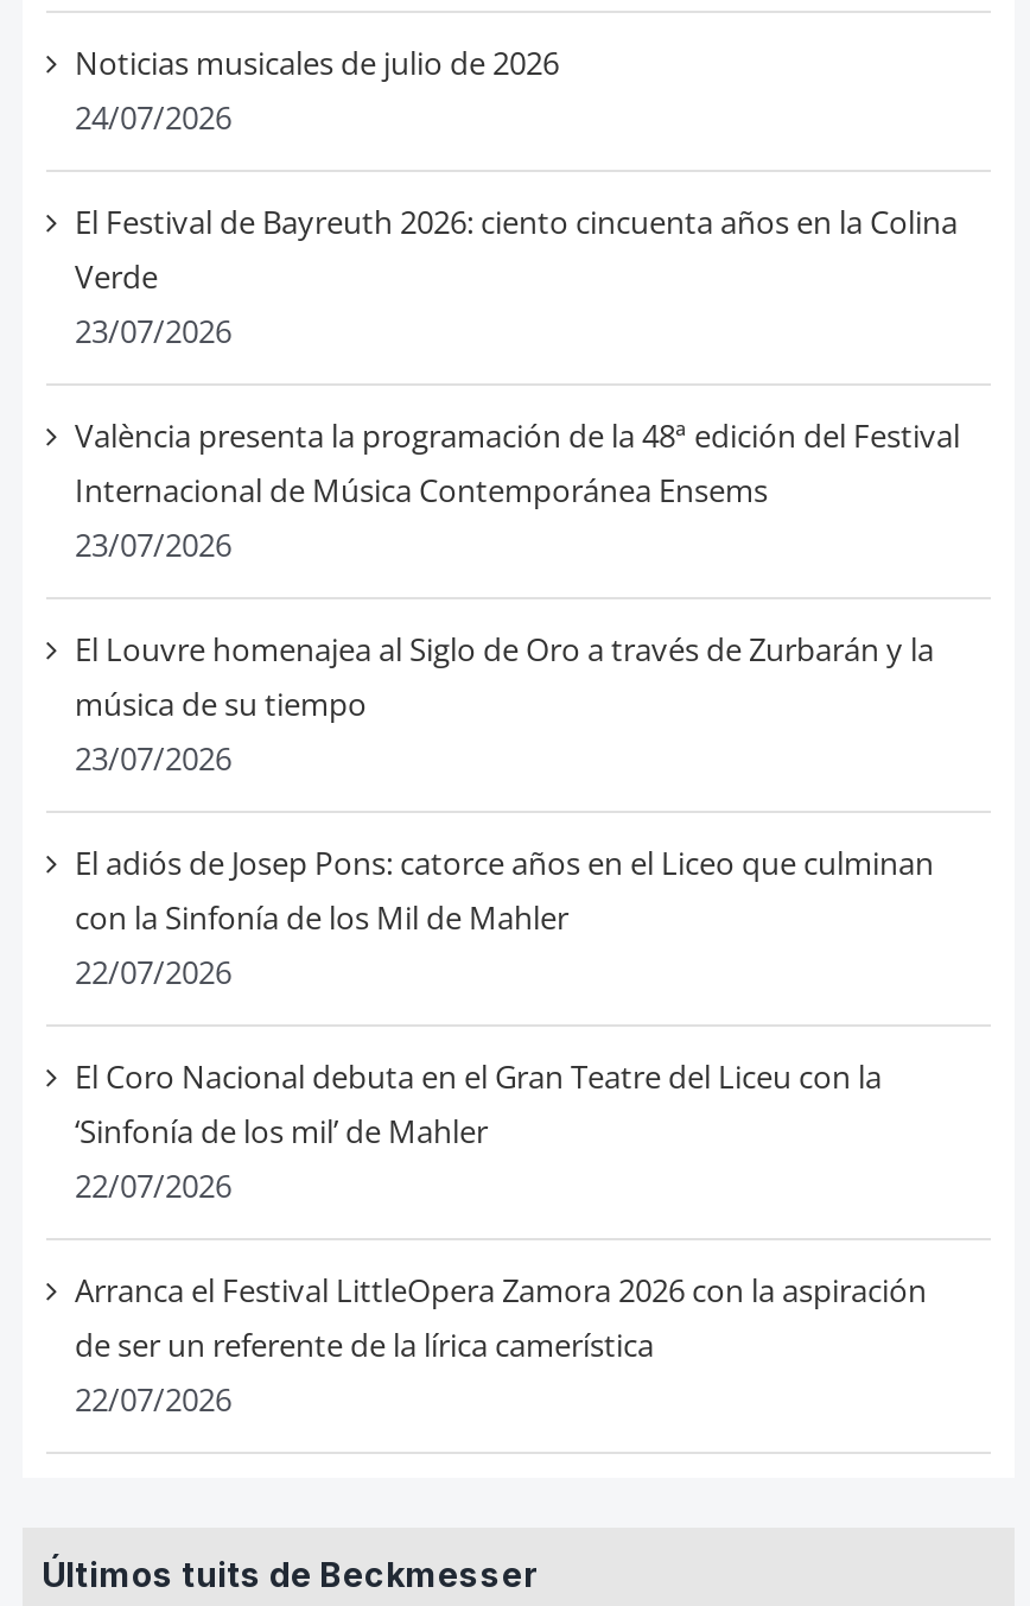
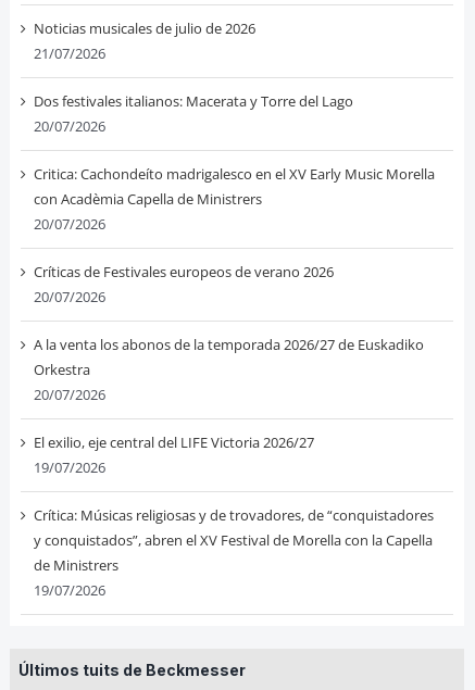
- 24/07/2026
+ 21/07/2026

- El Festival de Bayreuth 2026: ciento cincuenta años en la Colina
- Verde
- 23/07/2026
+ Dos festivales italianos: Macerata y Torre del Lago
+ 20/07/2026

- València presenta la programación de la 48ª edición del Festival
- Internacional de Música Contemporánea Ensems
- 23/07/2026
+ Critica: Cachondeíto madrigalesco en el XV Early Music Morella
+ con Acadèmia Capella de Ministrers
+ 20/07/2026

- El Louvre homenajea al Siglo de Oro a través de Zurbarán y la
- música de su tiempo
- 23/07/2026
+ Críticas de Festivales europeos de verano 2026
+ 20/07/2026

- El adiós de Josep Pons: catorce años en el Liceo que culminan
- con la Sinfonía de los Mil de Mahler
- 22/07/2026
+ A la venta los abonos de la temporada 2026/27 de Euskadiko
+ Orkestra
+ 20/07/2026

- El Coro Nacional debuta en el Gran Teatre del Liceu con la
- ‘Sinfonía de los mil’ de Mahler
- 22/07/2026
+ El exilio, eje central del LIFE Victoria 2026/27
+ 19/07/2026

- Arranca el Festival LittleOpera Zamora 2026 con la aspiración
- de ser un referente de la lírica camerística
- 22/07/2026
+ Crítica: Músicas religiosas y de trovadores, de “conquistadores
+ y conquistados”, abren el XV Festival de Morella con la Capella
+ de Ministrers
+ 19/07/2026
